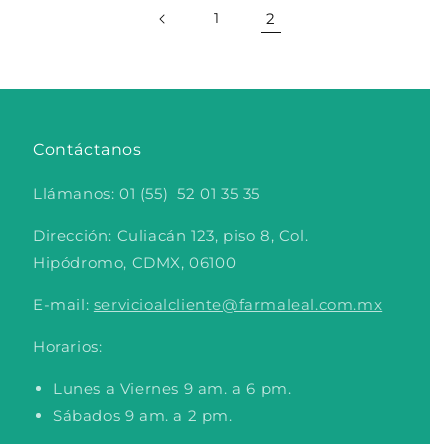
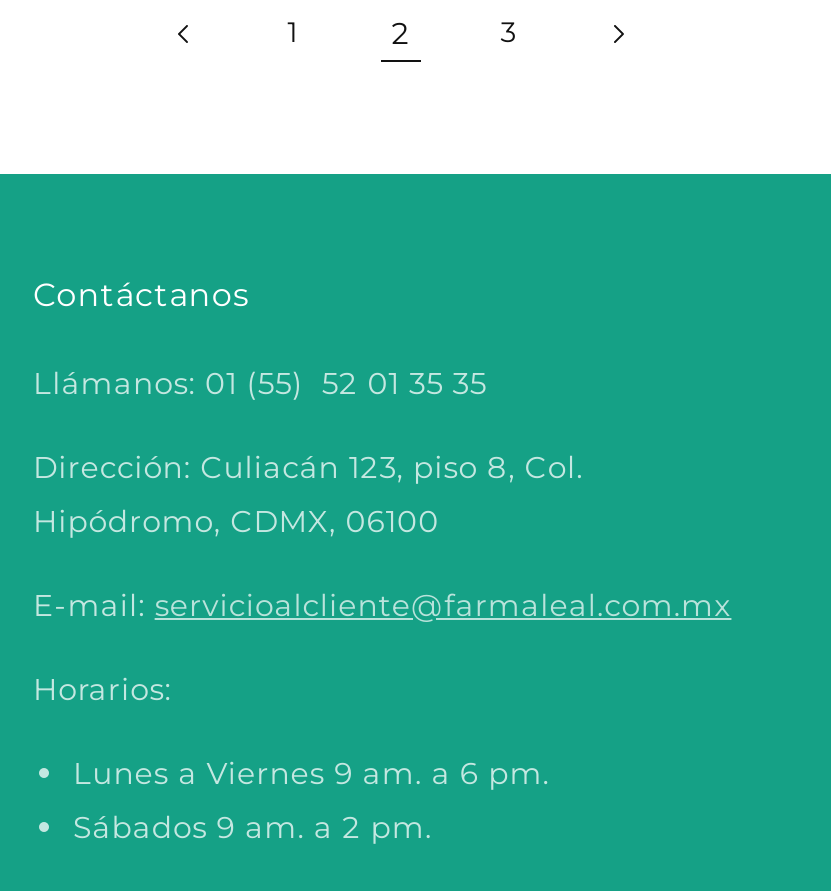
+ 3
